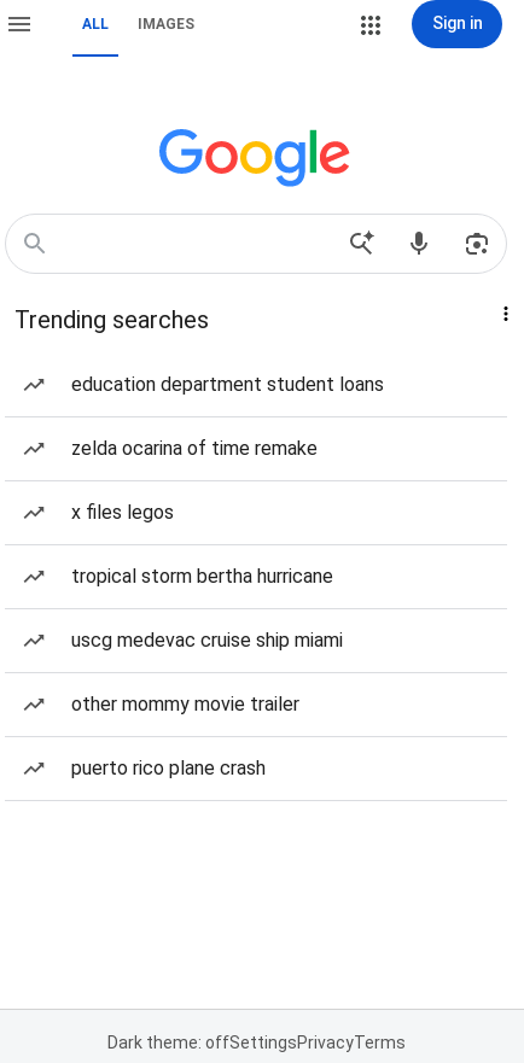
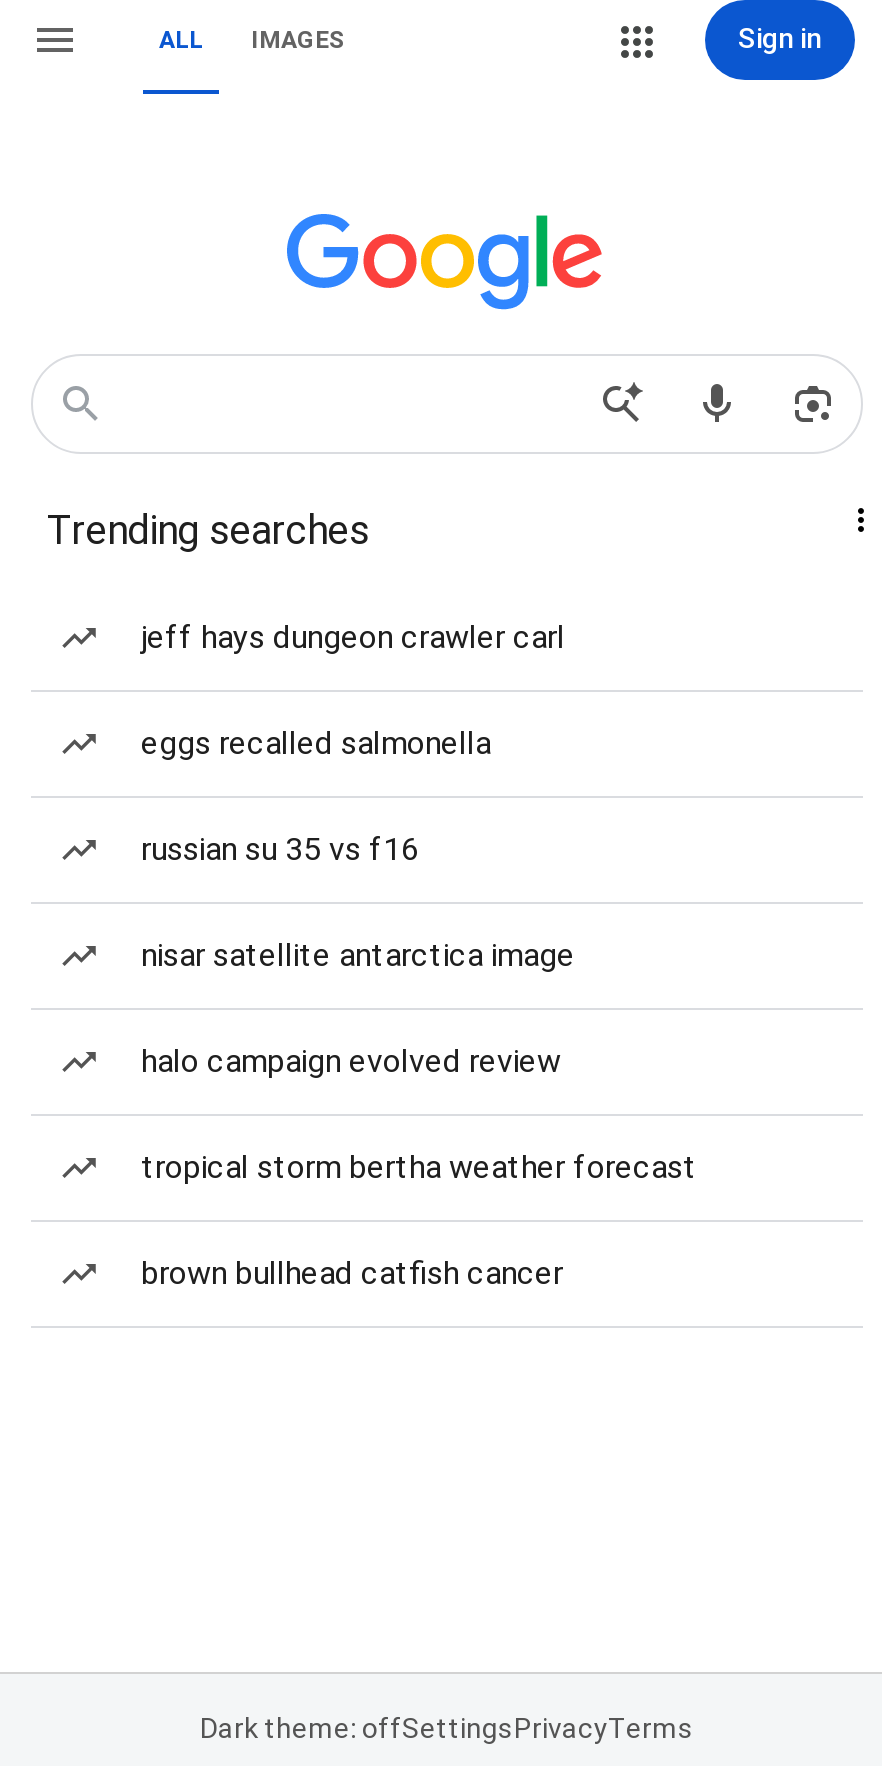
- education department student loans
+ jeff hays dungeon crawler carl

- zelda ocarina of time remake
+ eggs recalled salmonella

- x files legos
+ russian su 35 vs f16

- tropical storm bertha hurricane
+ nisar satellite antarctica image

- uscg medevac cruise ship miami
+ halo campaign evolved review

- other mommy movie trailer
+ tropical storm bertha weather forecast

- puerto rico plane crash
+ brown bullhead catfish cancer
